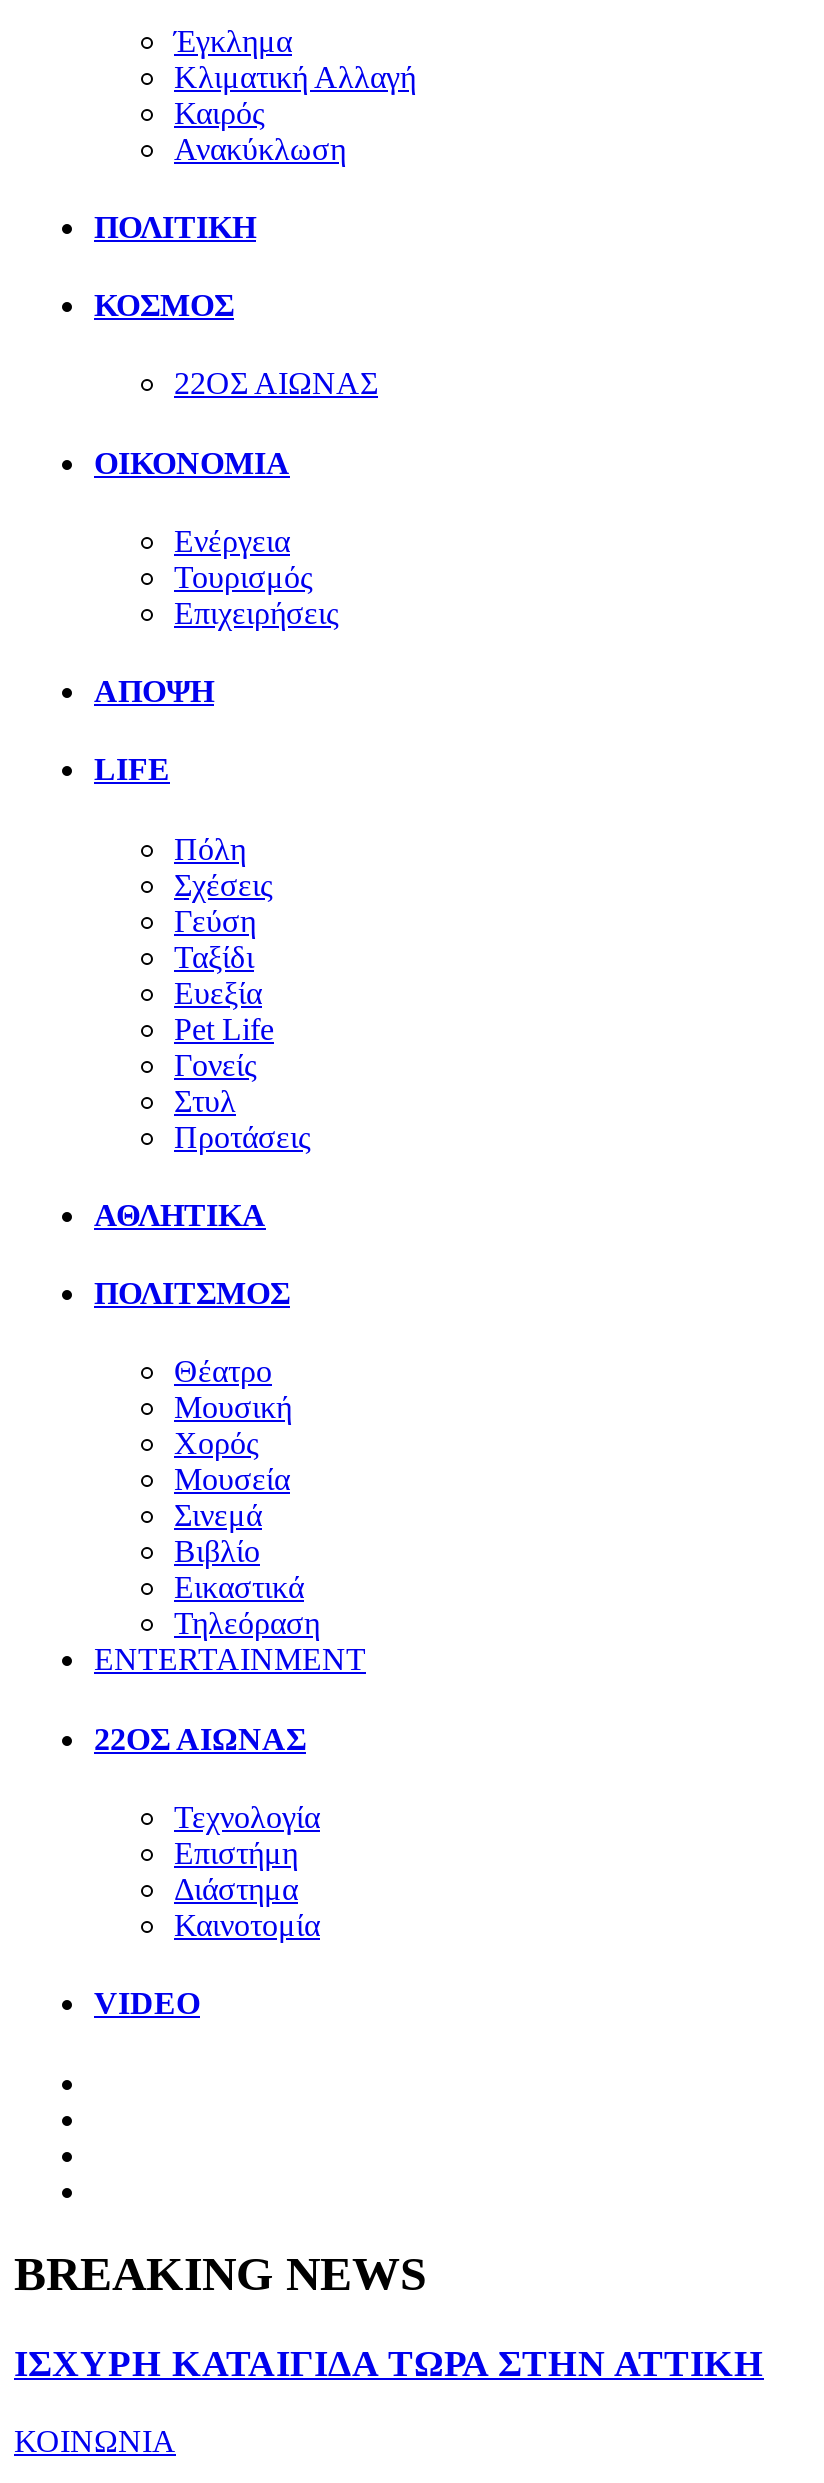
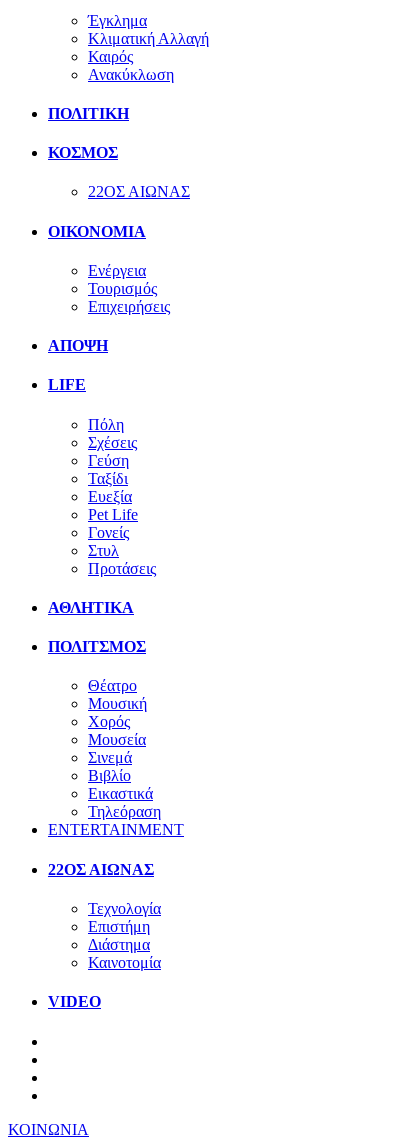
- BREAKING NEWS
- ΙΣΧΥΡΗ ΚΑΤΑΙΓΙΔΑ ΤΩΡΑ ΣΤΗΝ ΑΤΤΙΚΗ
